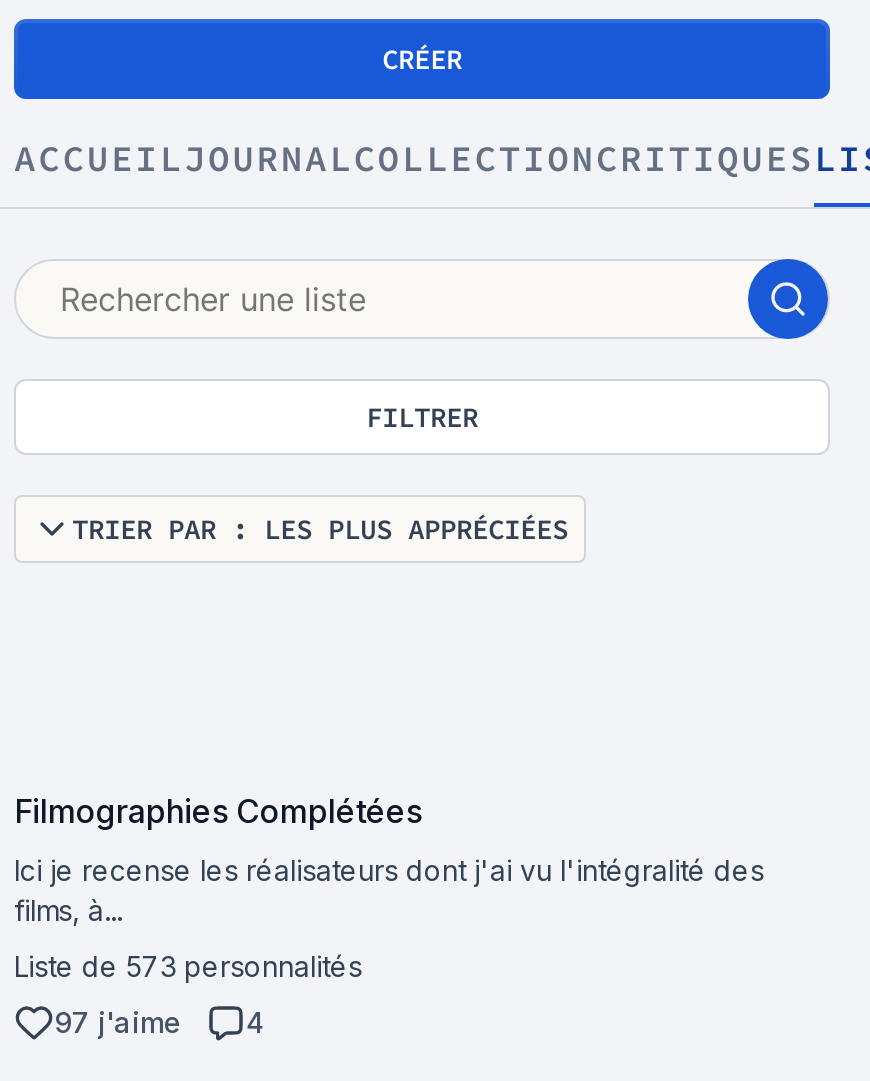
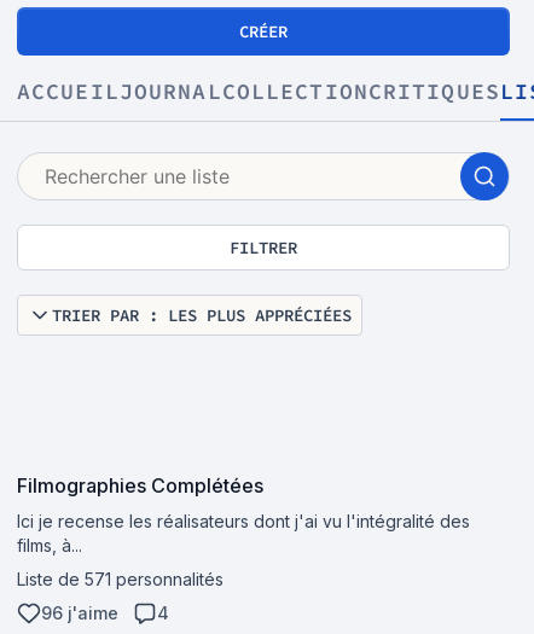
- Liste de 573 personnalités
+ Liste de 571 personnalités

- 97 j'aime 4
+ 96 j'aime 4
